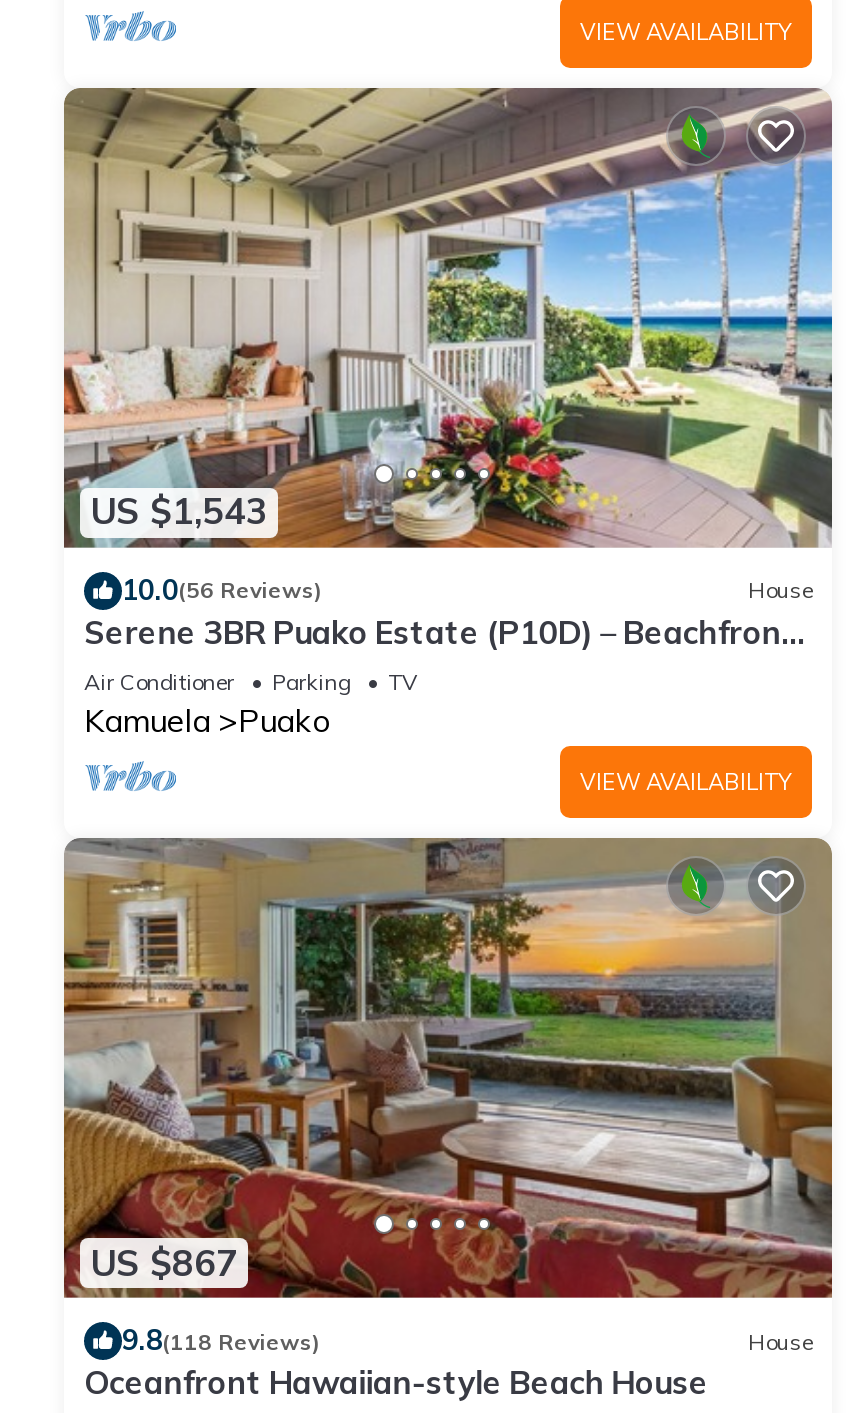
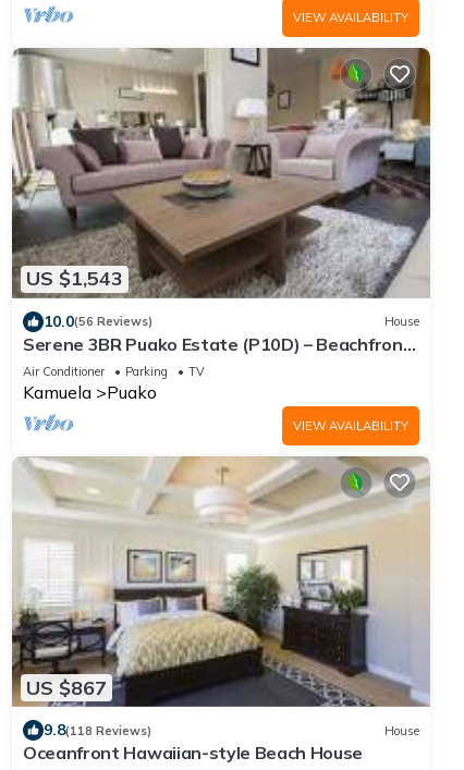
- [image]
+ [image]

- [image]
+ [image]
